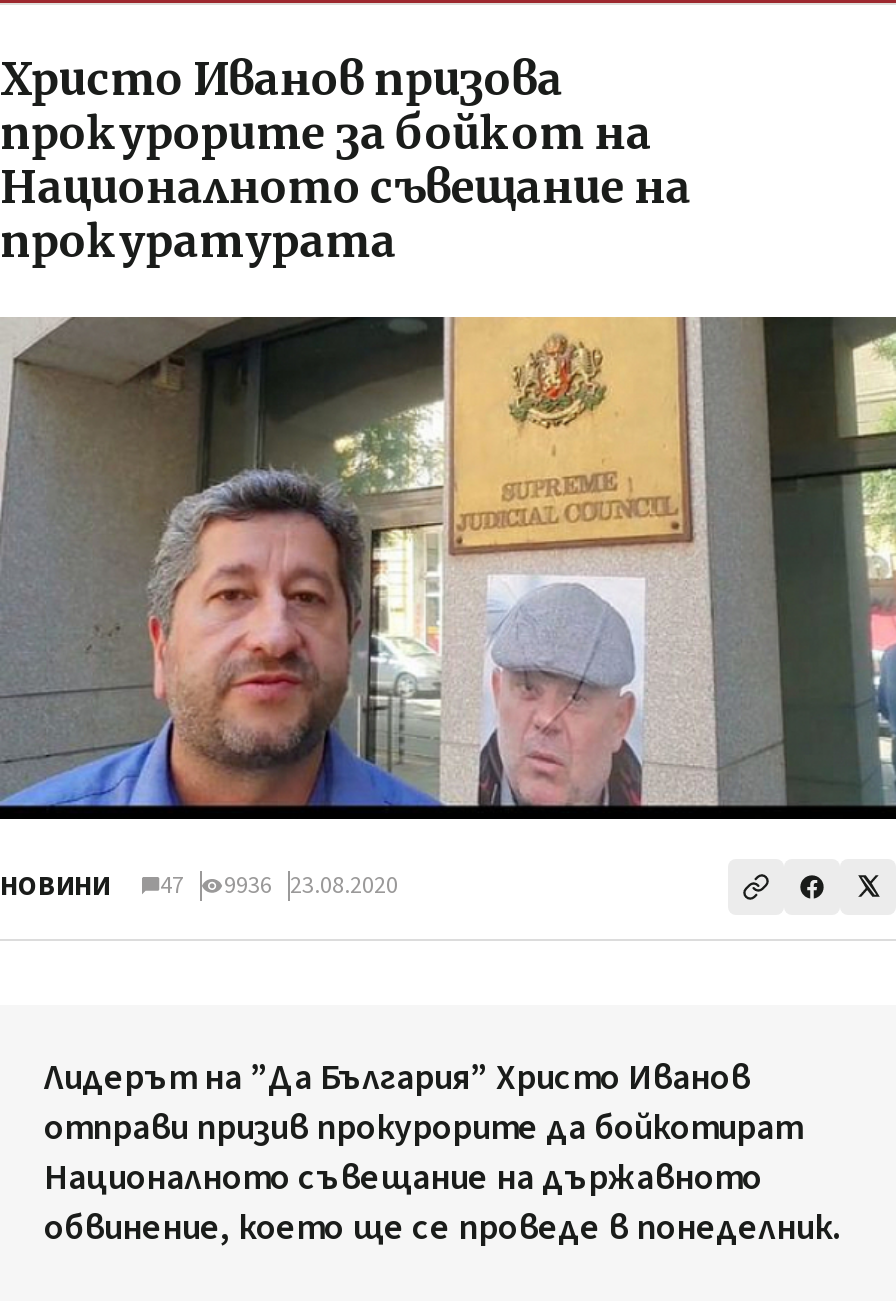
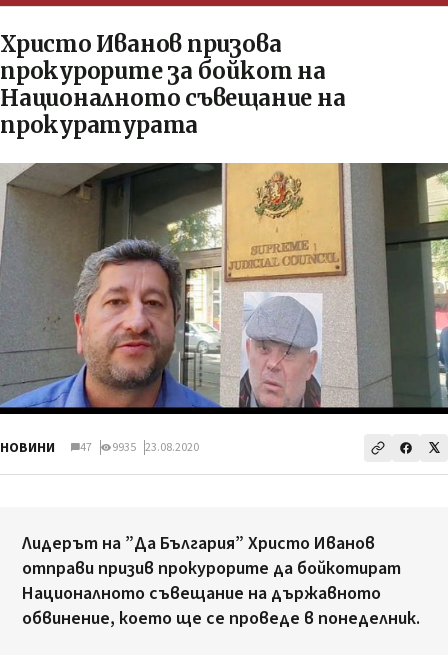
- НОВИНИ 47 9936 23.08.2020
+ НОВИНИ 47 9935 23.08.2020
